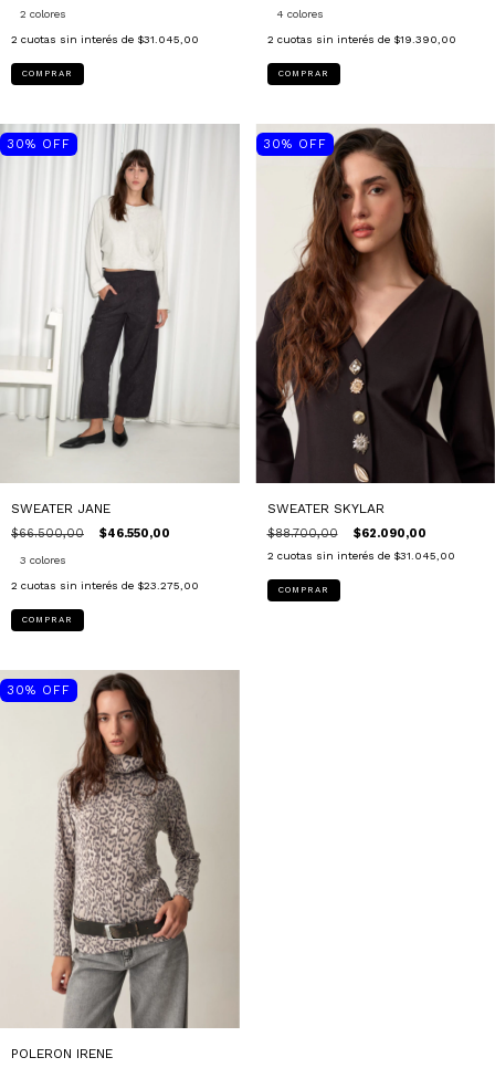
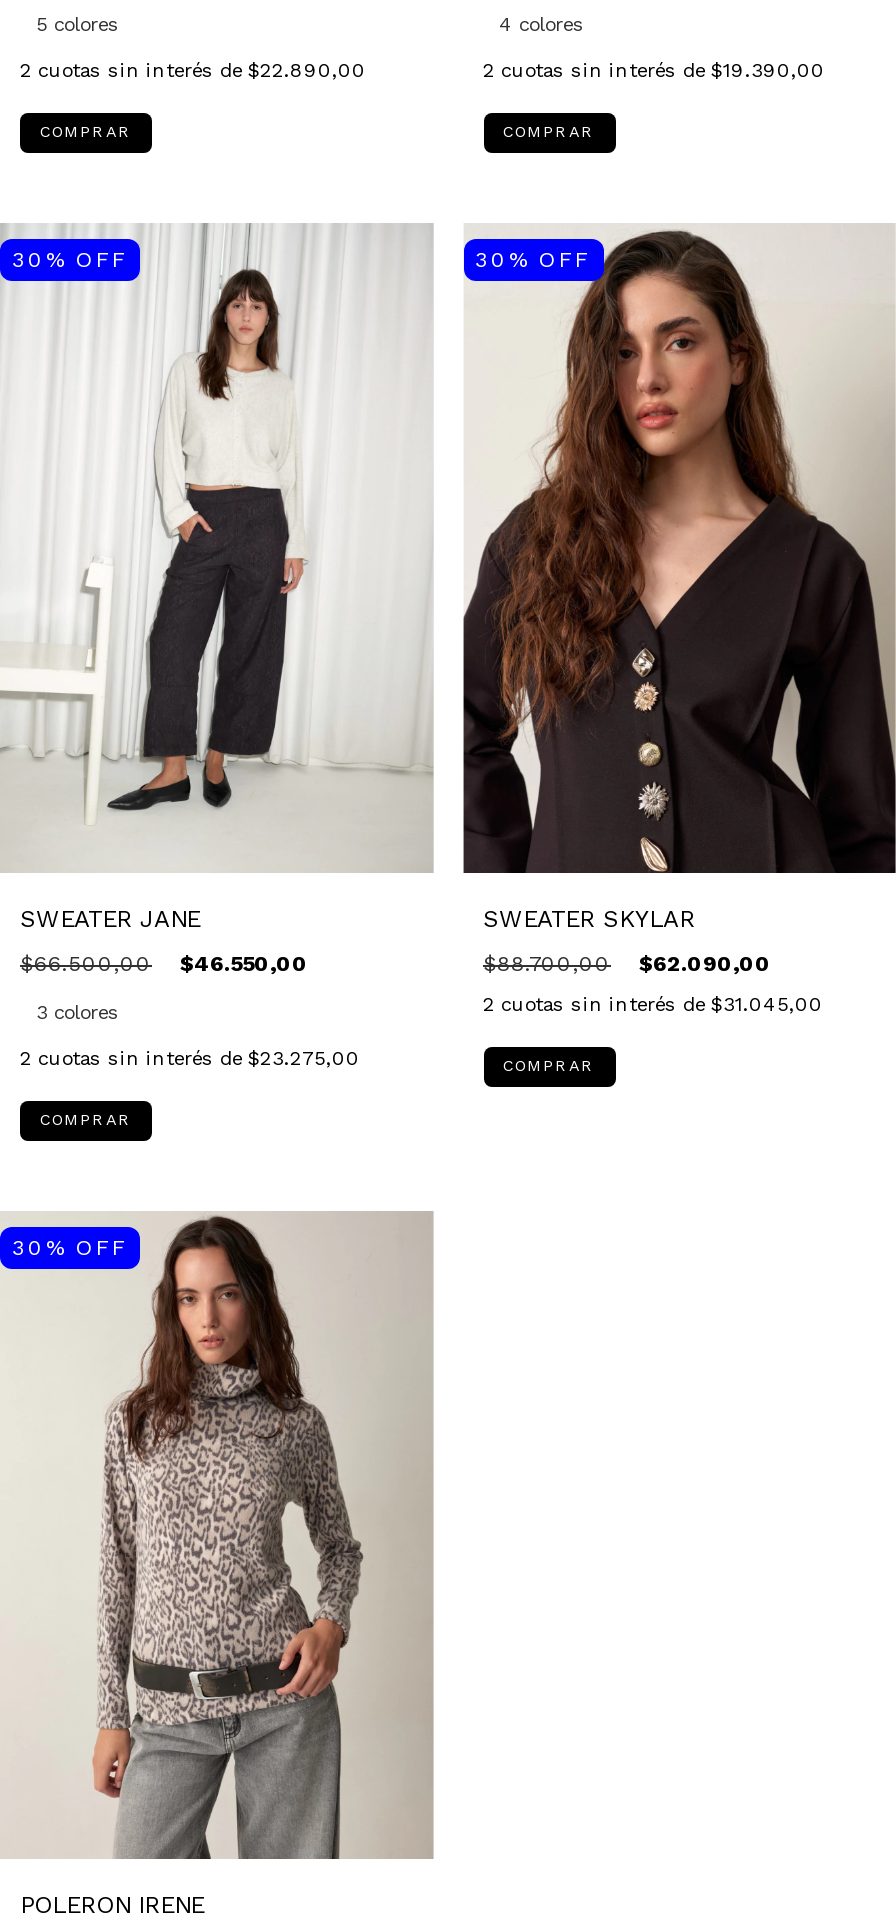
- 2 colores
+ 5 colores

- 2 cuotas sin interés de $31.045,00
+ 2 cuotas sin interés de $22.890,00
